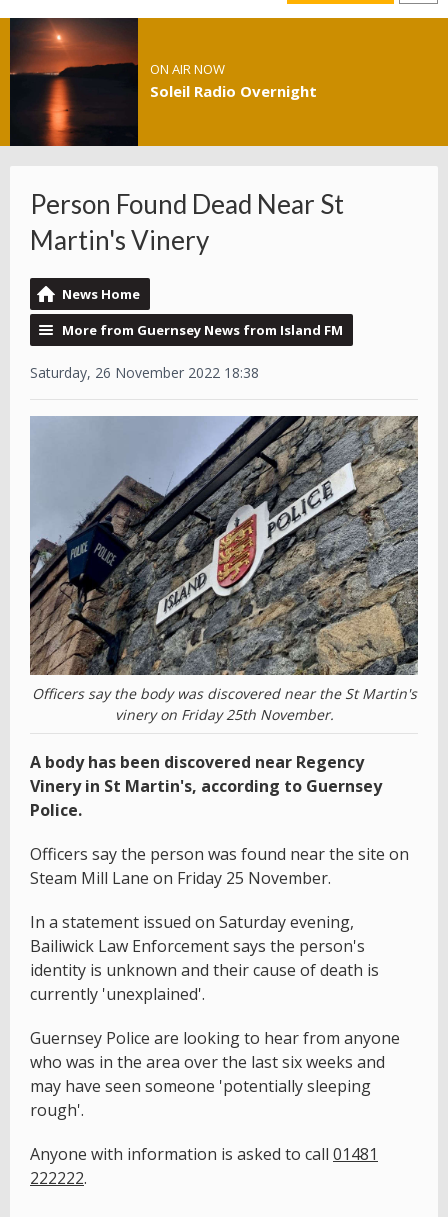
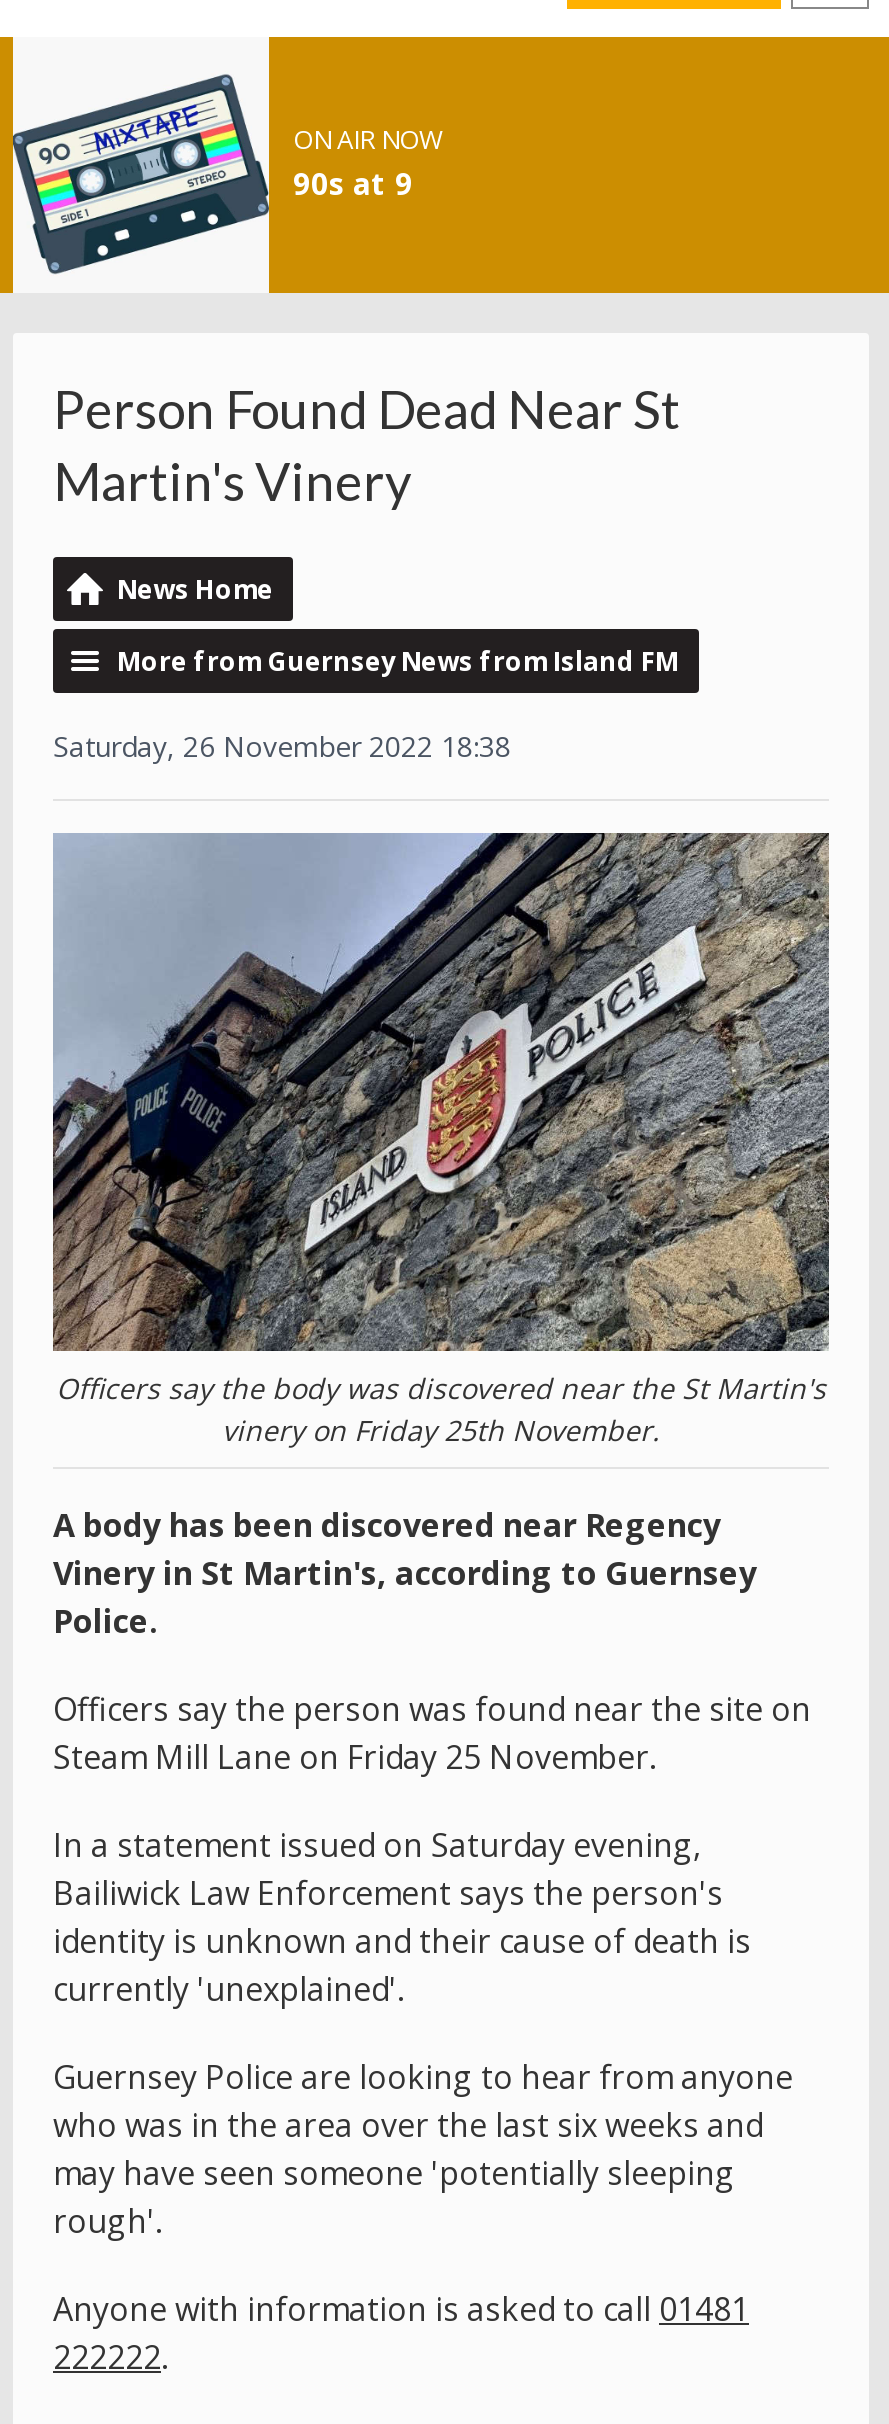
- [image]
- Soleil Radio Overnight
+ [image]
+ 90s at 9
